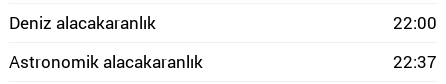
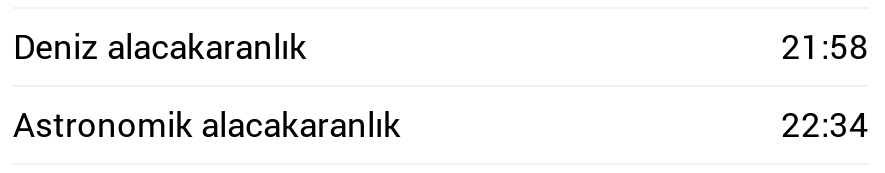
- 22:00
+ 21:58

- 22:37
+ 22:34
